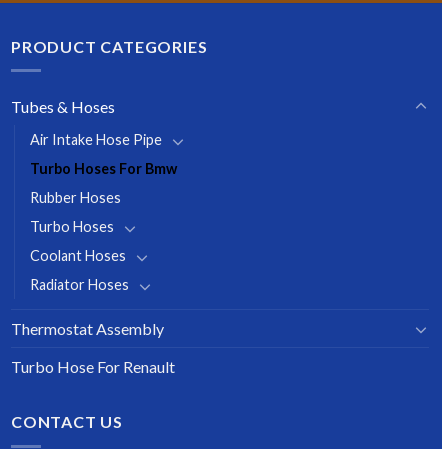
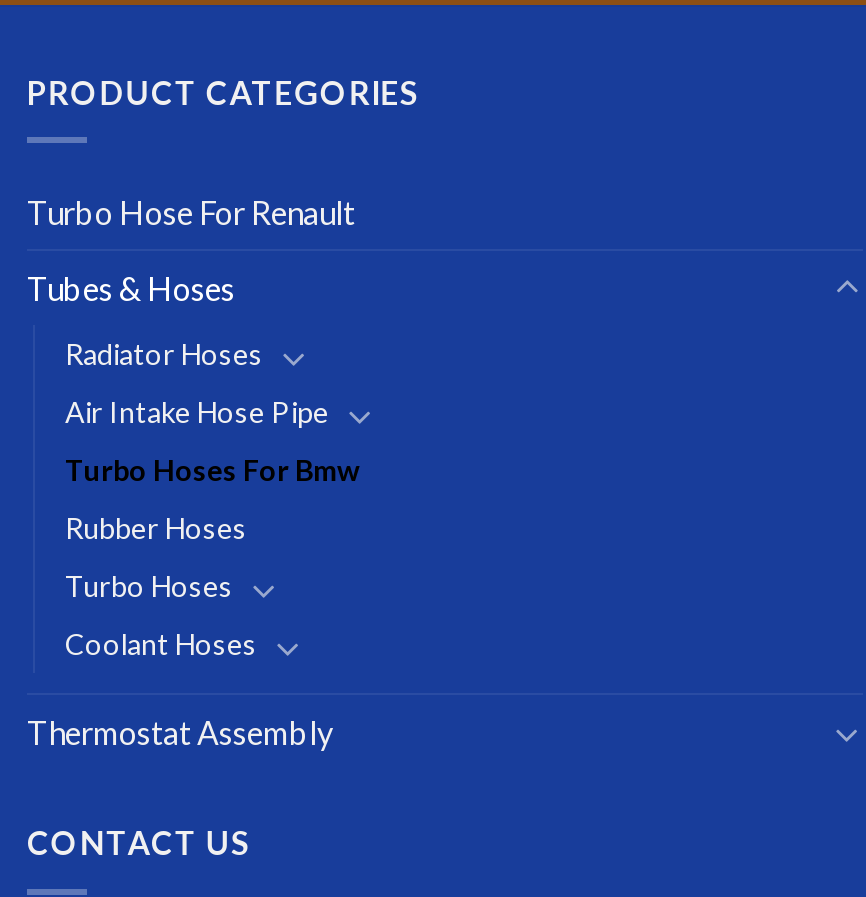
moved down: Tubes & Hoses

moved down: Air Intake Hose Pipe | Turbo Hoses For Bmw | Rubber Hoses | Turbo Hoses | Coolant Hoses

moved up: Radiator Hoses

moved down: Thermostat Assembly

moved up: Turbo Hose For Renault
